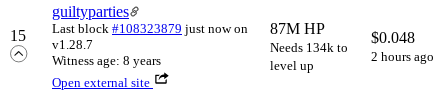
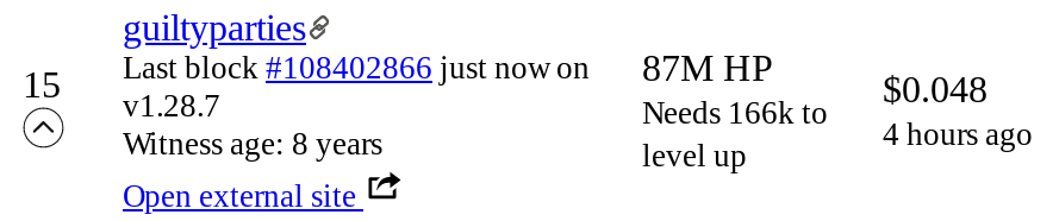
- Last block #108323879 just now on
+ Last block #108402866 just now on

- Needs 134k to
+ Needs 166k to

- 2 hours ago
+ 4 hours ago
